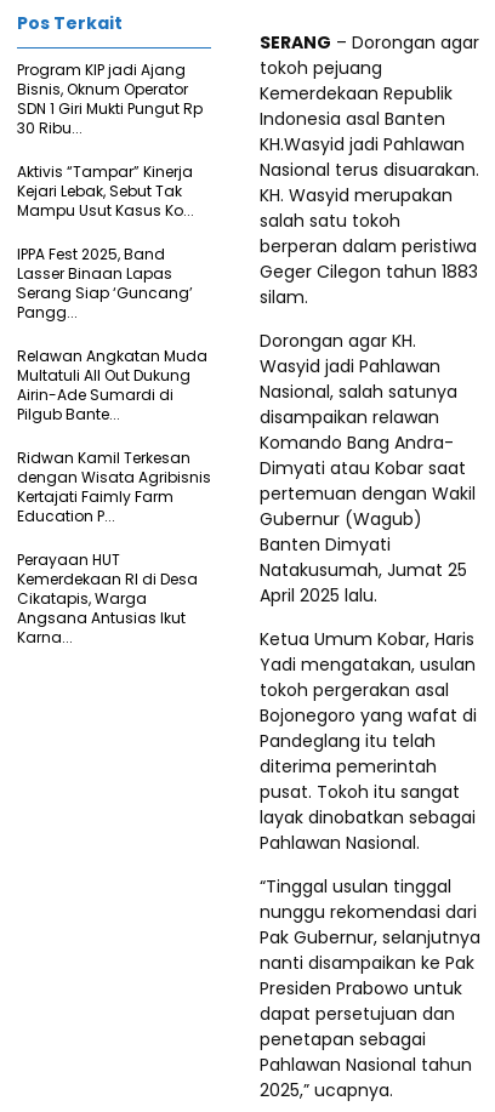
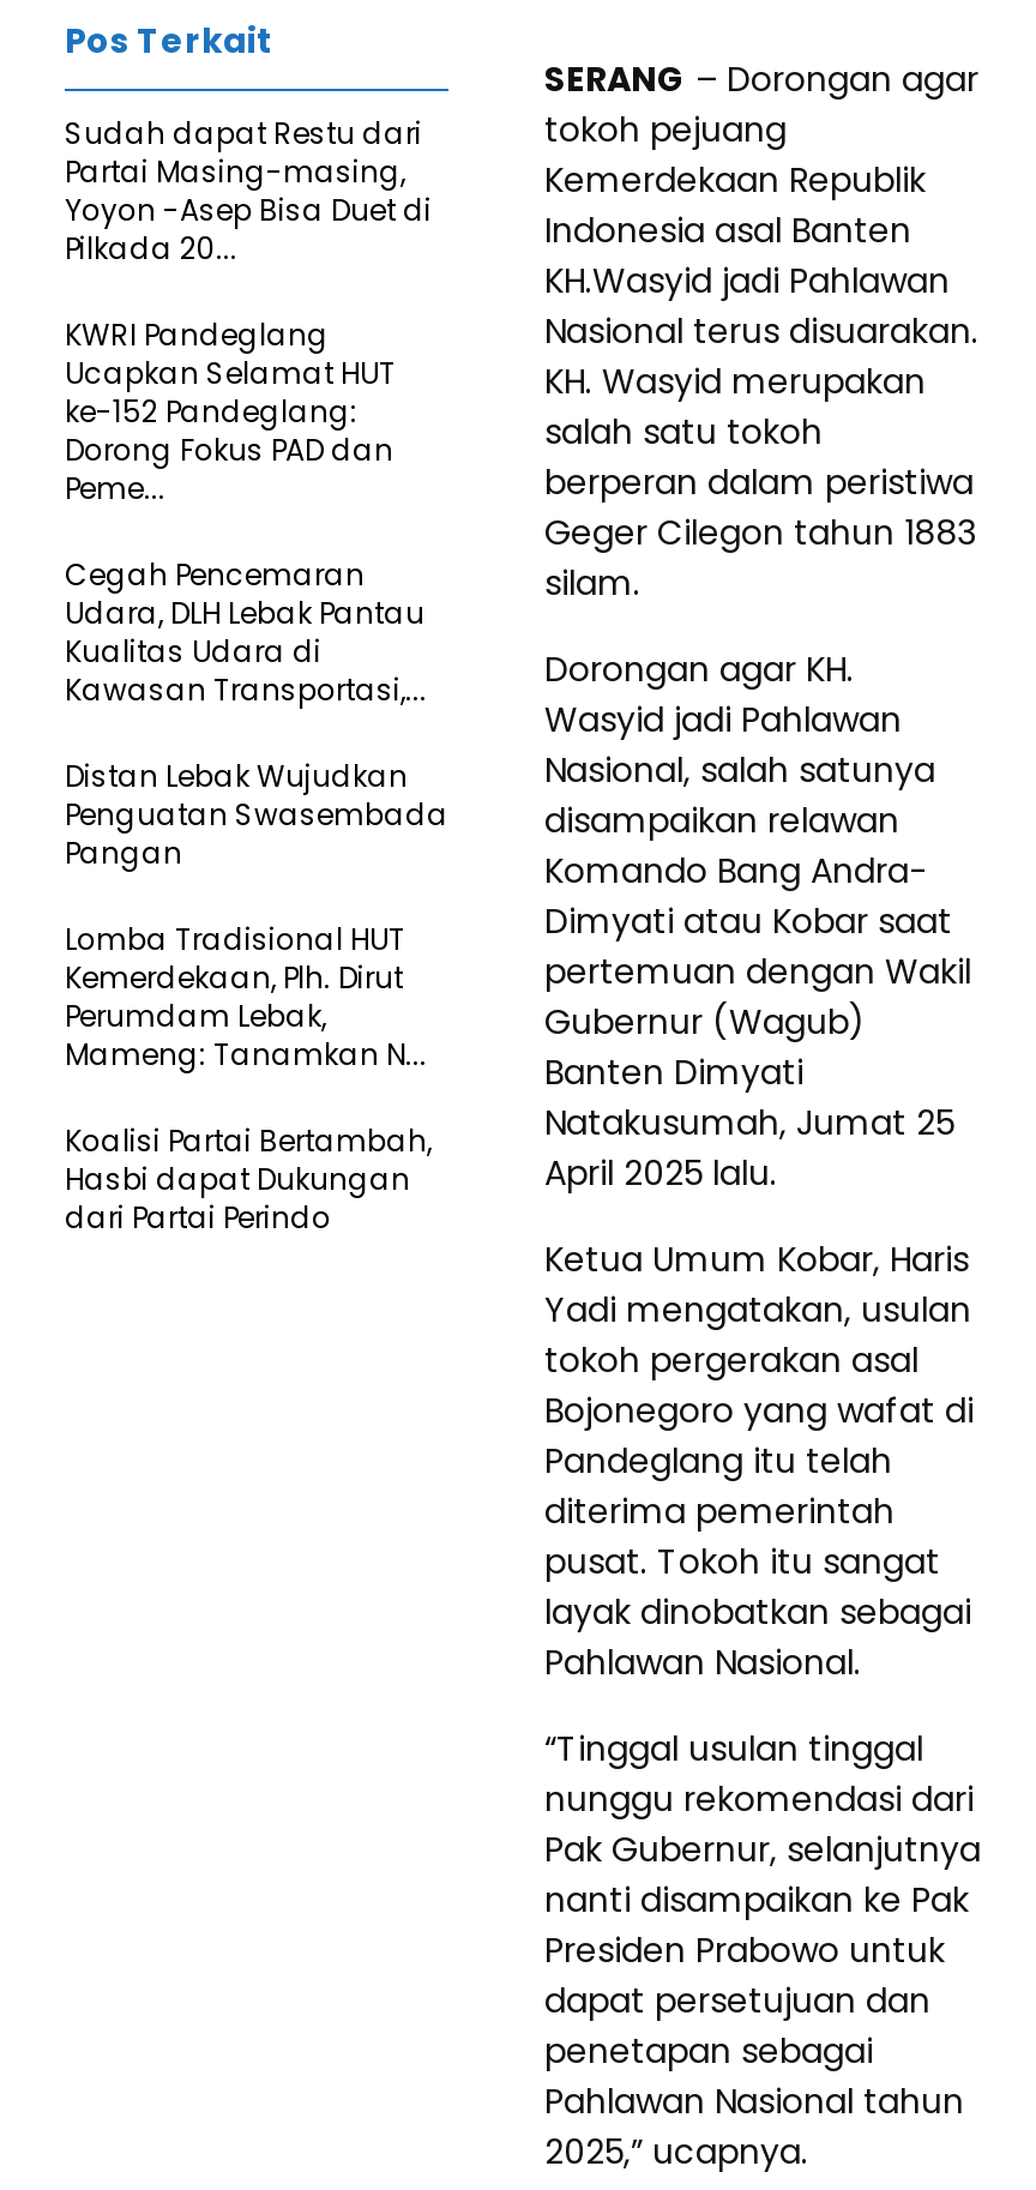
- Program KIP jadi Ajang
- Bisnis, Oknum Operator
- SDN 1 Giri Mukti Pungut Rp
- 30 Ribu...
+ Sudah dapat Restu dari
+ Partai Masing-masing,
+ Yoyon -Asep Bisa Duet di
+ Pilkada 20...

- Aktivis “Tampar” Kinerja
- Kejari Lebak, Sebut Tak
- Mampu Usut Kasus Ko...
+ KWRI Pandeglang
+ Ucapkan Selamat HUT
+ ke-152 Pandeglang:
+ Dorong Fokus PAD dan
+ Peme...

- IPPA Fest 2025, Band
- Lasser Binaan Lapas
- Serang Siap ‘Guncang’
- Pangg...
+ Cegah Pencemaran
+ Udara, DLH Lebak Pantau
+ Kualitas Udara di
+ Kawasan Transportasi,...

- Relawan Angkatan Muda
- Multatuli All Out Dukung
- Airin-Ade Sumardi di
- Pilgub Bante...
+ Distan Lebak Wujudkan
+ Penguatan Swasembada
+ Pangan

- Ridwan Kamil Terkesan
- dengan Wisata Agribisnis
- Kertajati Faimly Farm
- Education P...
+ Lomba Tradisional HUT
+ Kemerdekaan, Plh. Dirut
+ Perumdam Lebak,
+ Mameng: Tanamkan N...

- Perayaan HUT
- Kemerdekaan RI di Desa
- Cikatapis, Warga
- Angsana Antusias Ikut
- Karna...
+ Koalisi Partai Bertambah,
+ Hasbi dapat Dukungan
+ dari Partai Perindo
